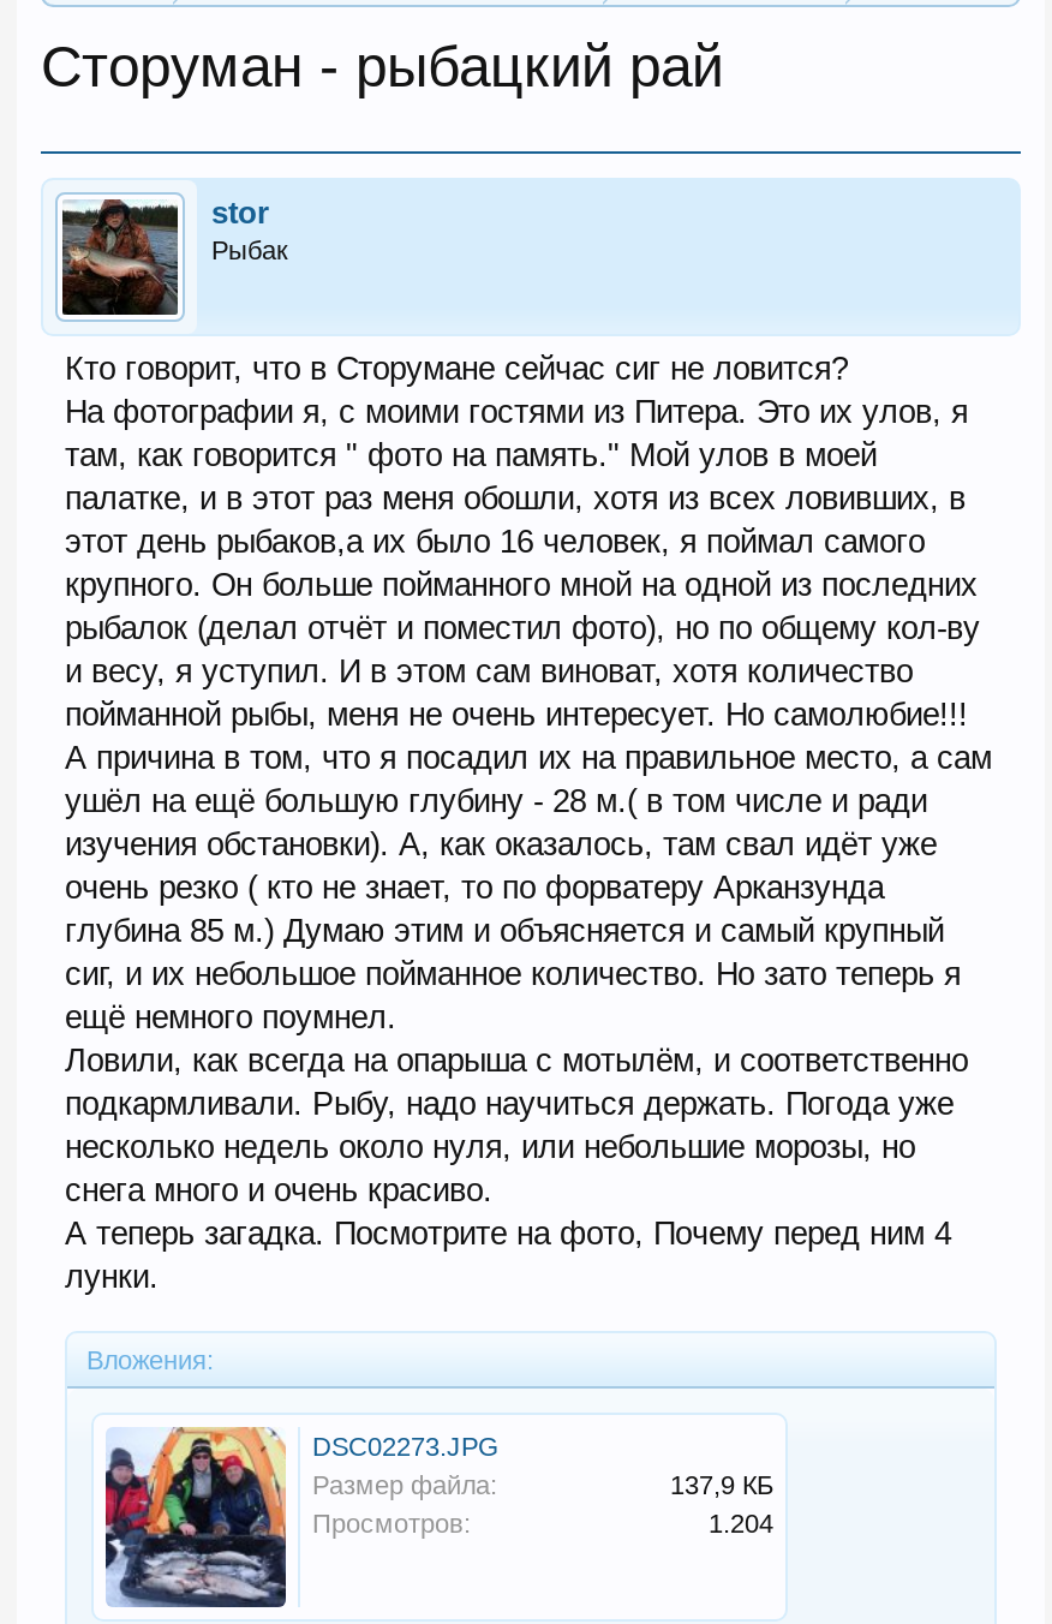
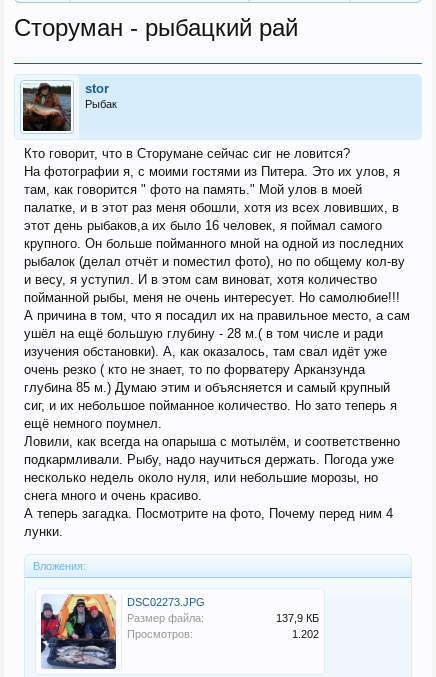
- 1.204
+ 1.202
